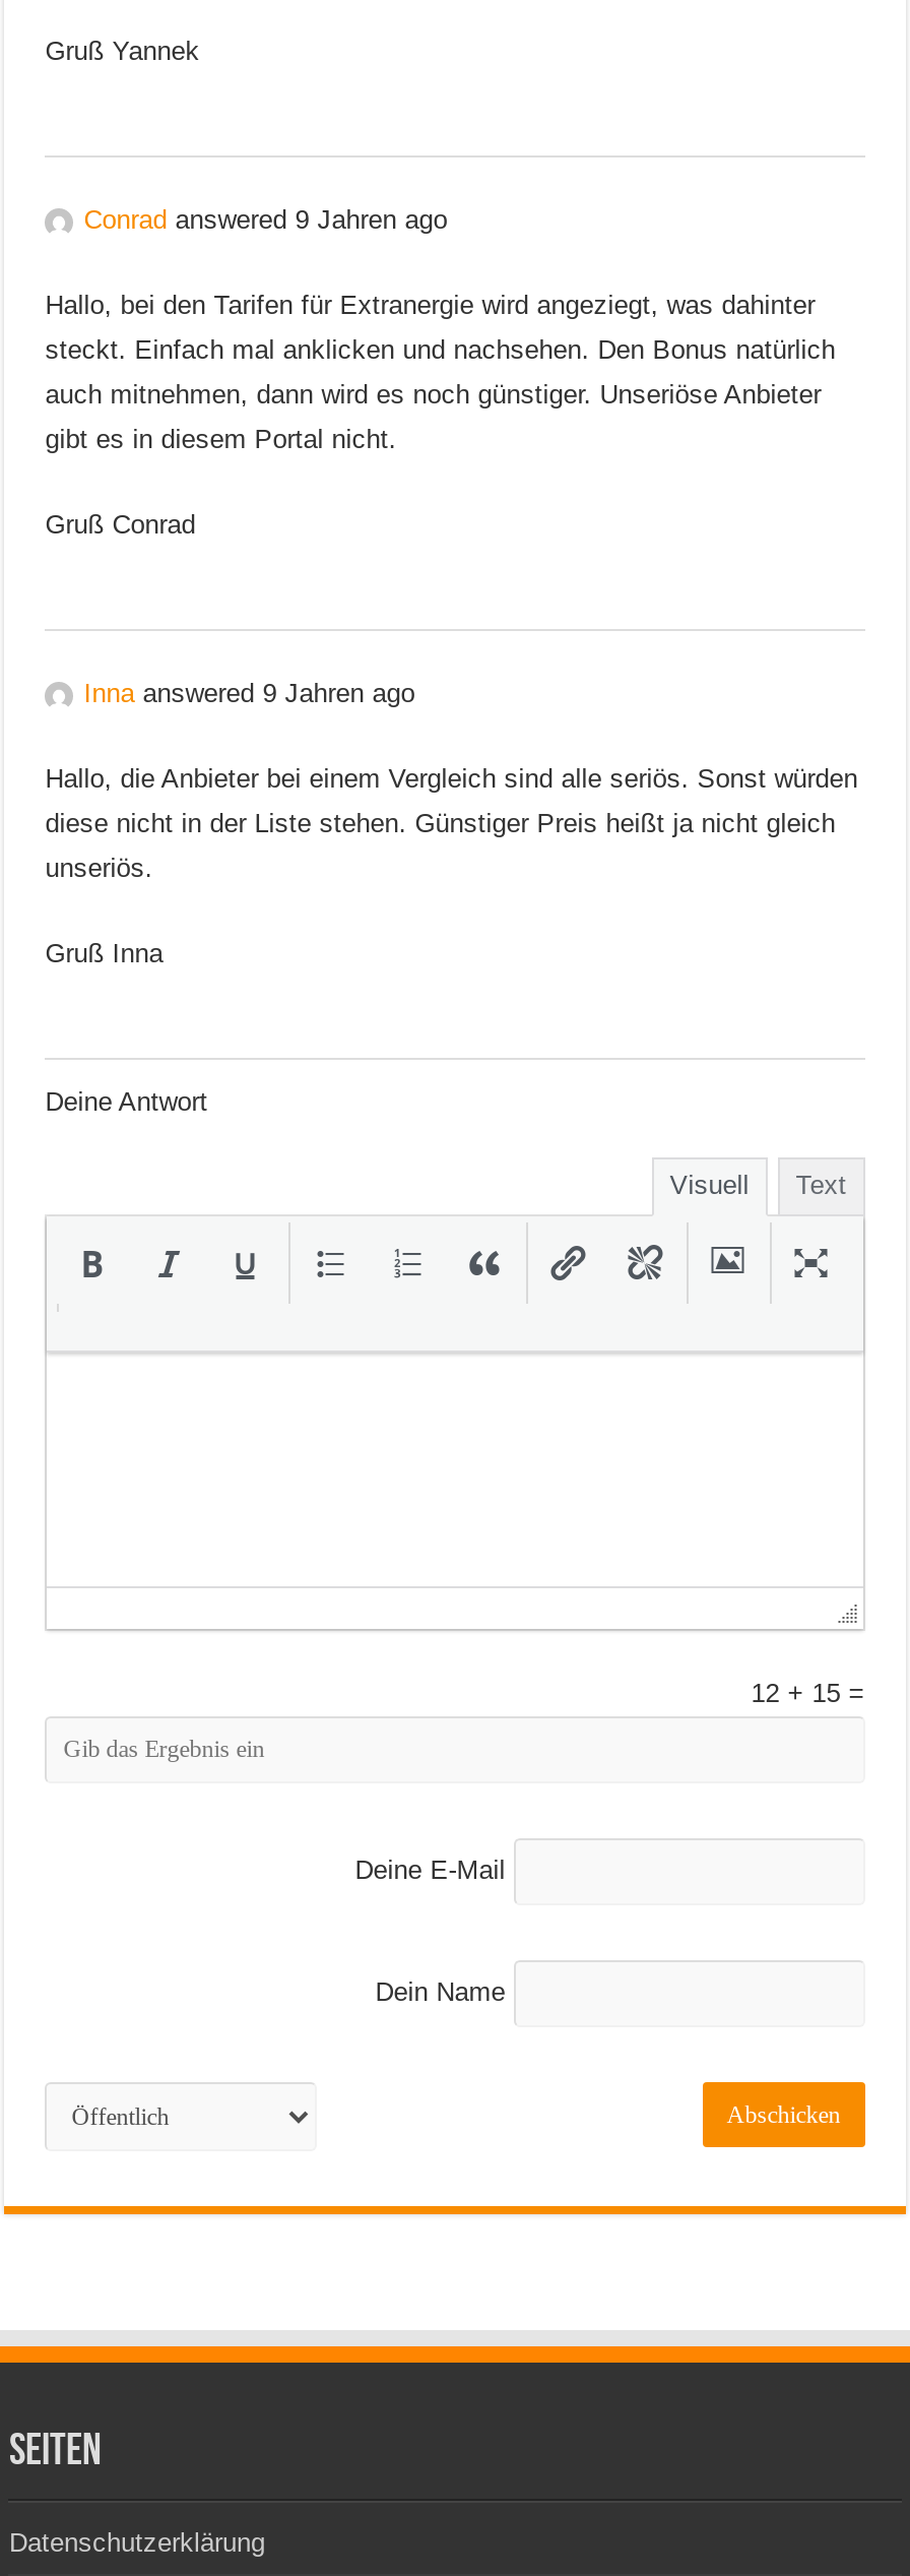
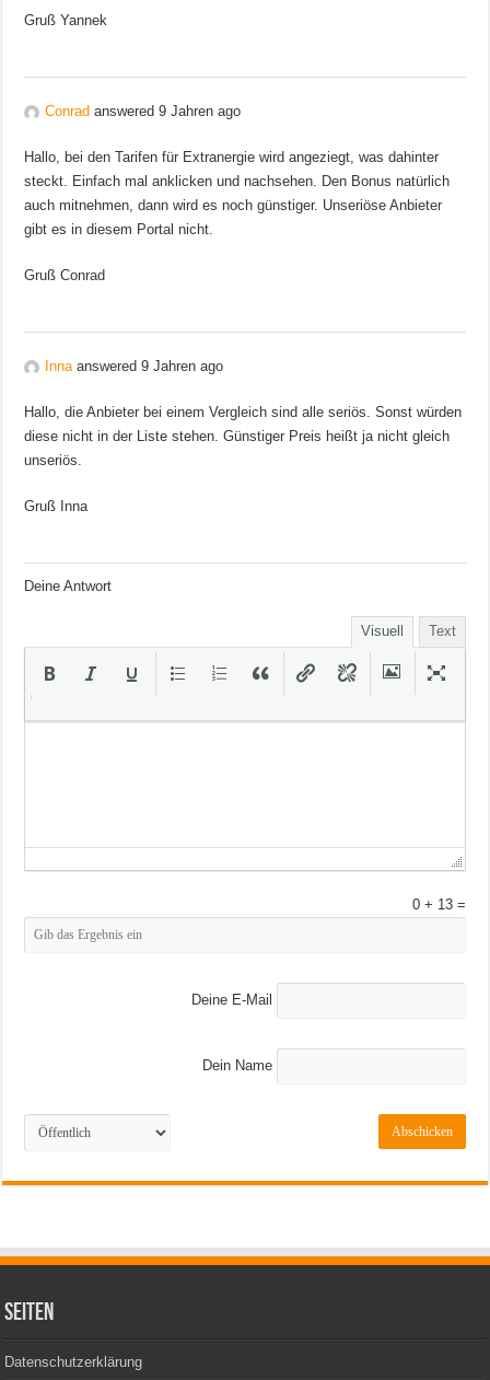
- 12 + 15 =
+ 0 + 13 =
